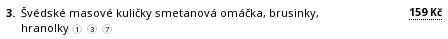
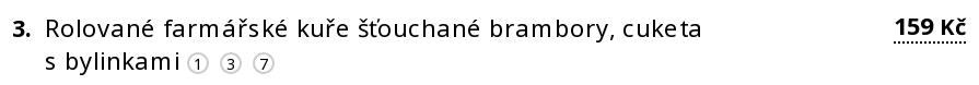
- 3. Švédské masové kuličky smetanová omáčka, brusinky,
- hranolky 1
+ 3. Rolované farmářské kuře šťouchané brambory, cuketa
+ s bylinkami 1
